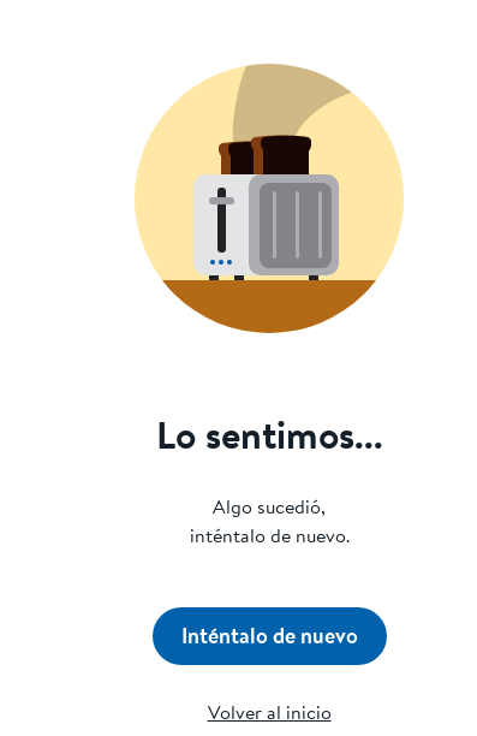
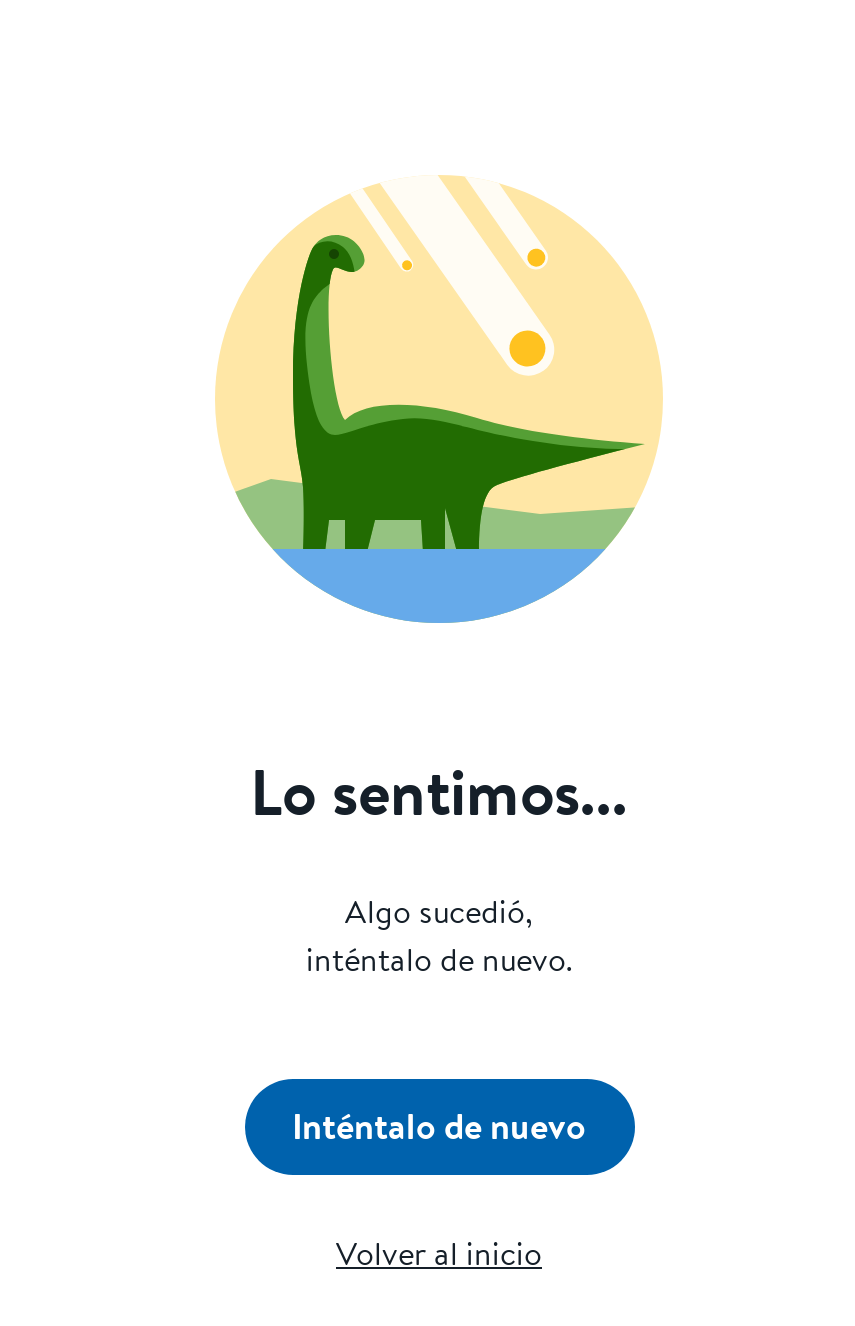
- [image]
+ [image]
